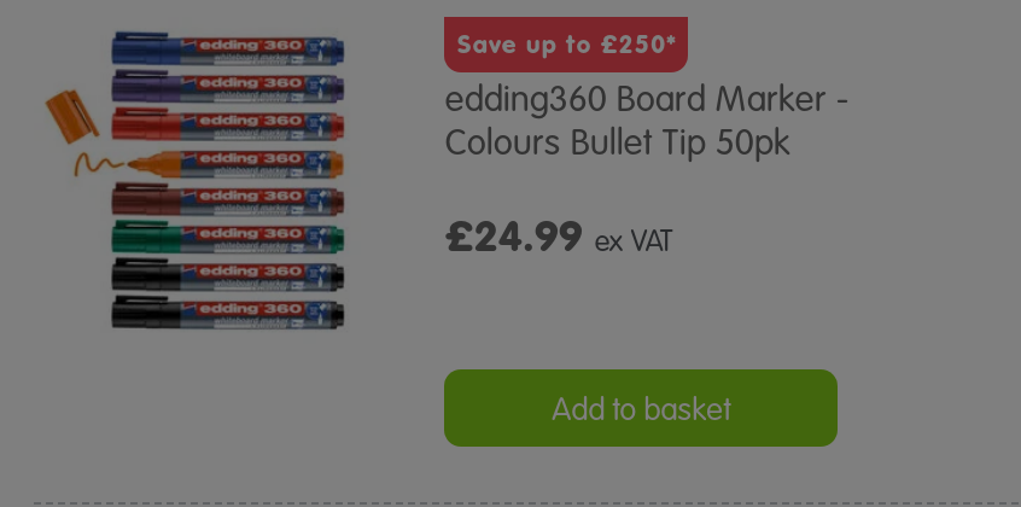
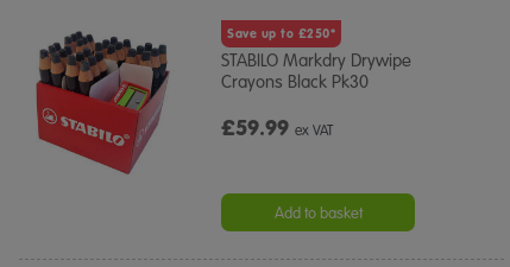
- [image]
+ [image]

- edding360 Board Marker -
- Colours Bullet Tip 50pk
+ STABILO Markdry Drywipe
+ Crayons Black Pk30

- £24.99 ex VAT
+ £59.99 ex VAT
